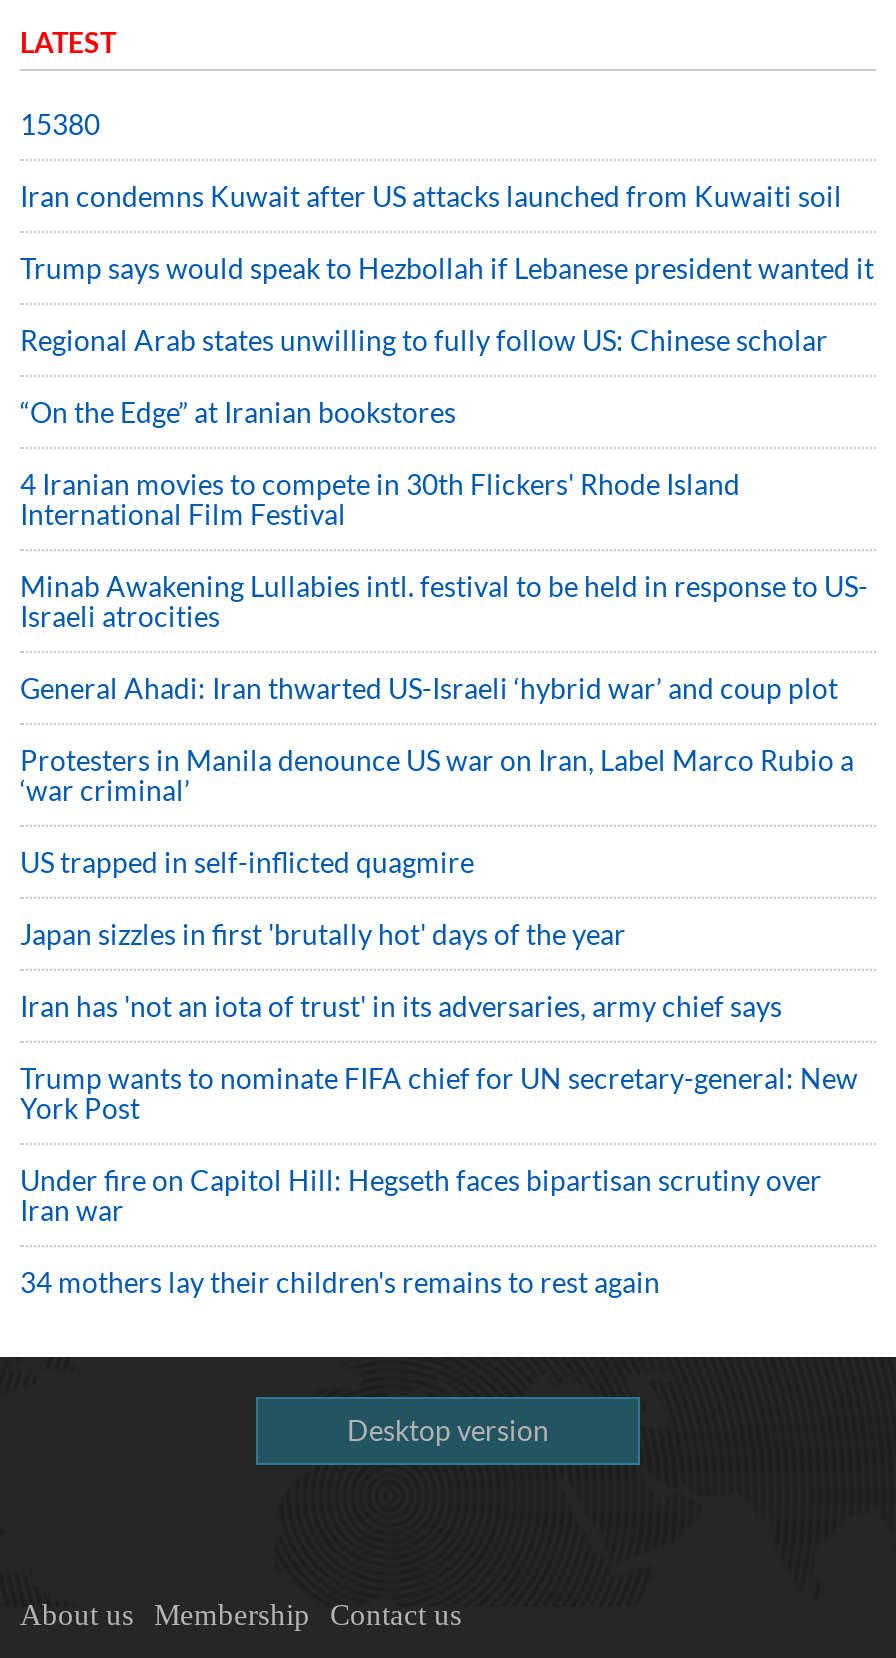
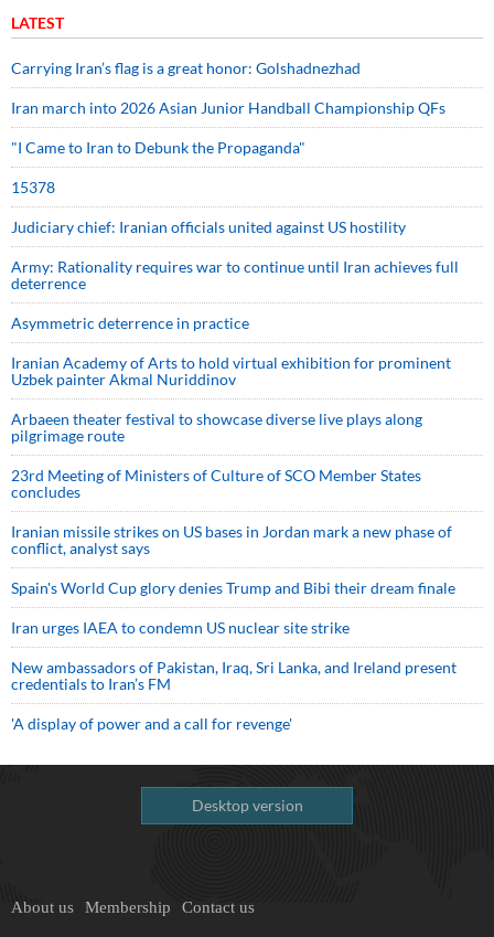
- 15380
+ Carrying Iran’s flag is a great honor: Golshadnezhad

- Iran condemns Kuwait after US attacks launched from Kuwaiti soil
+ Iran march into 2026 Asian Junior Handball Championship QFs

- Trump says would speak to Hezbollah if Lebanese president wanted it
+ "I Came to Iran to Debunk the Propaganda"

- Regional Arab states unwilling to fully follow US: Chinese scholar
+ 15378

- “On the Edge” at Iranian bookstores
+ Judiciary chief: Iranian officials united against US hostility

- 4 Iranian movies to compete in 30th Flickers' Rhode Island
- International Film Festival
+ Army: Rationality requires war to continue until Iran achieves full
+ deterrence

- Minab Awakening Lullabies intl. festival to be held in response to US-
- Israeli atrocities
+ Asymmetric deterrence in practice

- General Ahadi: Iran thwarted US-Israeli ‘hybrid war’ and coup plot
+ Iranian Academy of Arts to hold virtual exhibition for prominent
+ Uzbek painter Akmal Nuriddinov

- Protesters in Manila denounce US war on Iran, Label Marco Rubio a
- ‘war criminal’
+ Arbaeen theater festival to showcase diverse live plays along
+ pilgrimage route

- US trapped in self-inflicted quagmire
+ 23rd Meeting of Ministers of Culture of SCO Member States
+ concludes

- Japan sizzles in first 'brutally hot' days of the year
+ Iranian missile strikes on US bases in Jordan mark a new phase of
+ conflict, analyst says

- Iran has 'not an iota of trust' in its adversaries, army chief says
+ Spain's World Cup glory denies Trump and Bibi their dream finale

- Trump wants to nominate FIFA chief for UN secretary-general: New
- York Post
+ Iran urges IAEA to condemn US nuclear site strike

- Under fire on Capitol Hill: Hegseth faces bipartisan scrutiny over
- Iran war
+ New ambassadors of Pakistan, Iraq, Sri Lanka, and Ireland present
+ credentials to Iran’s FM

- 34 mothers lay their children's remains to rest again
+ 'A display of power and a call for revenge'
